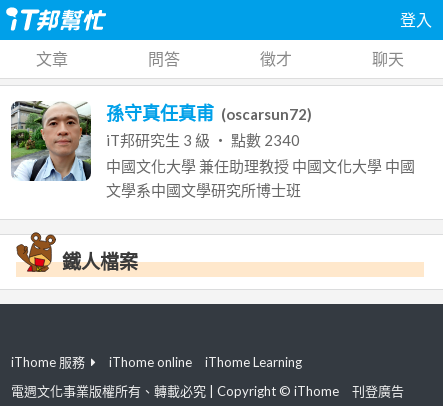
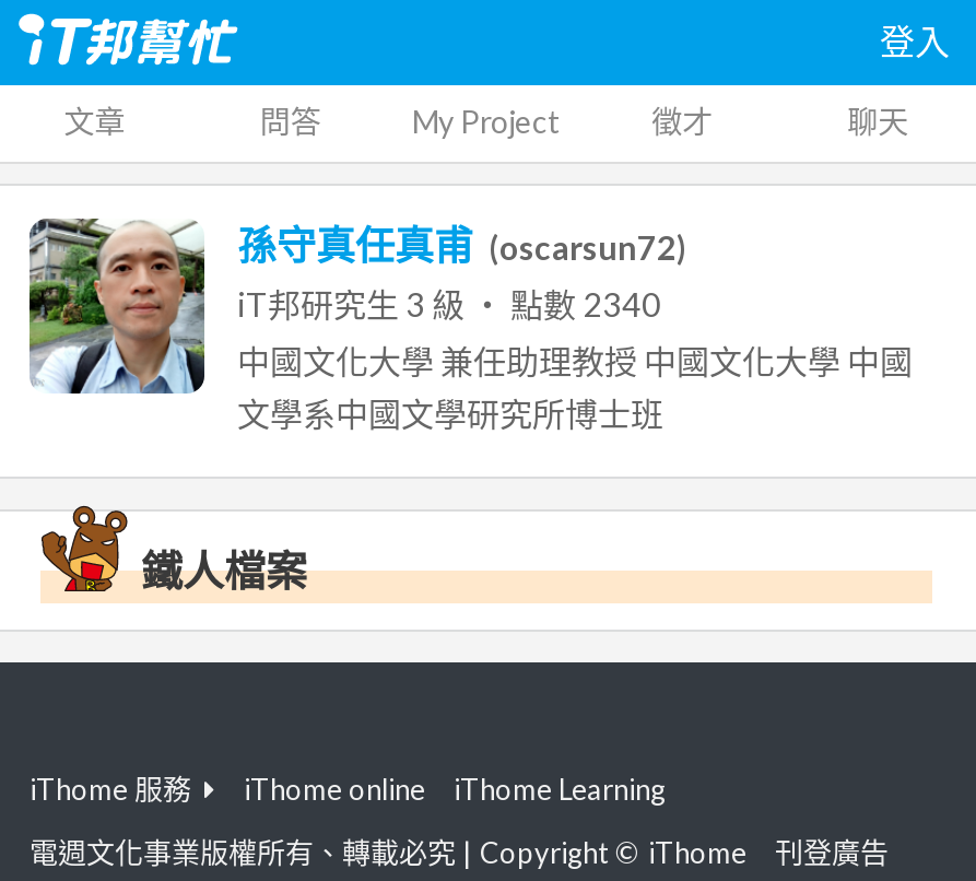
+ My Project
